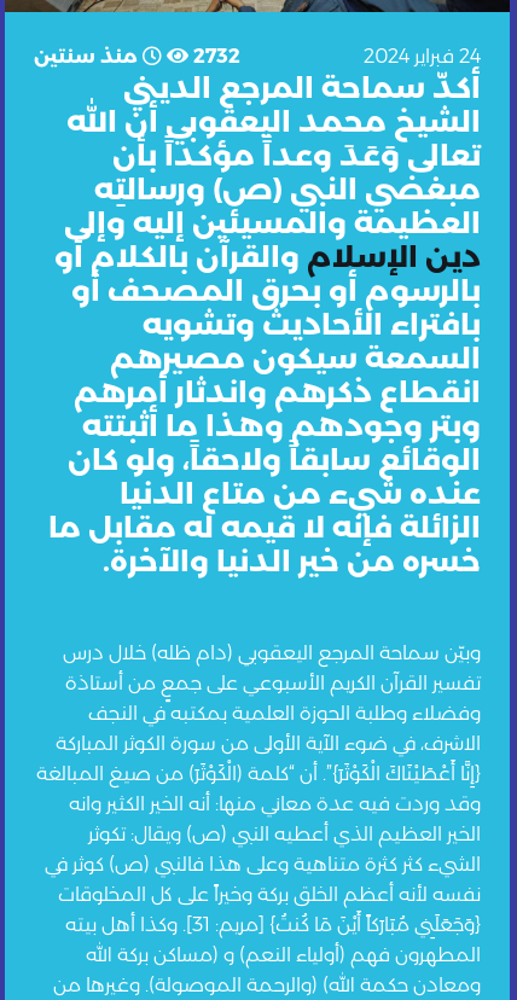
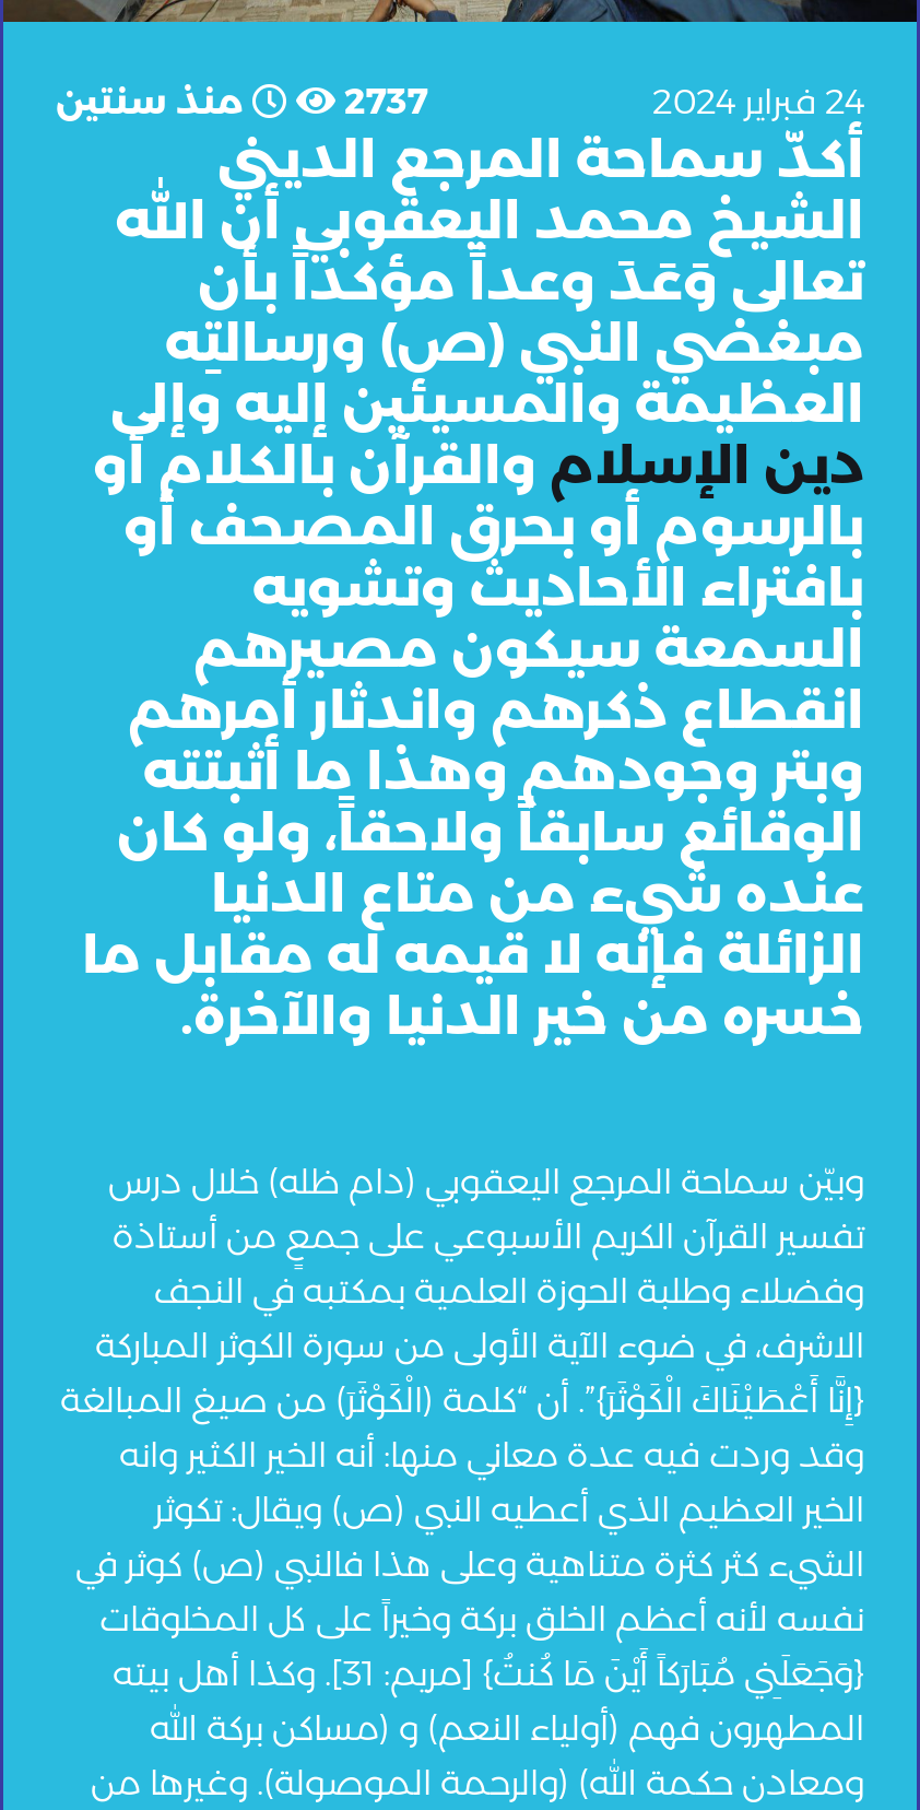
- 2732
+ 2737
